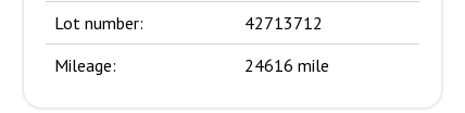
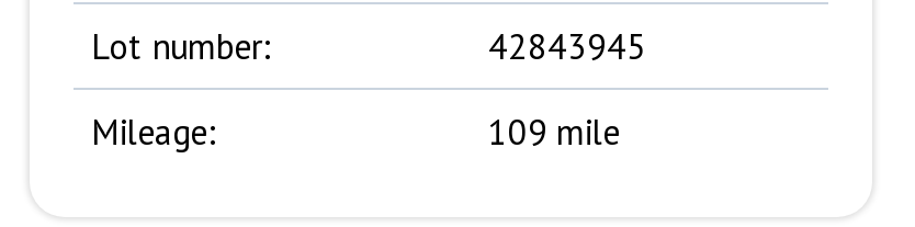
- 42713712
+ 42843945

- 24616 mile
+ 109 mile
